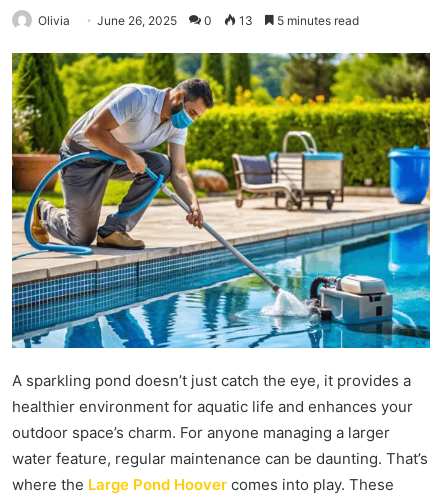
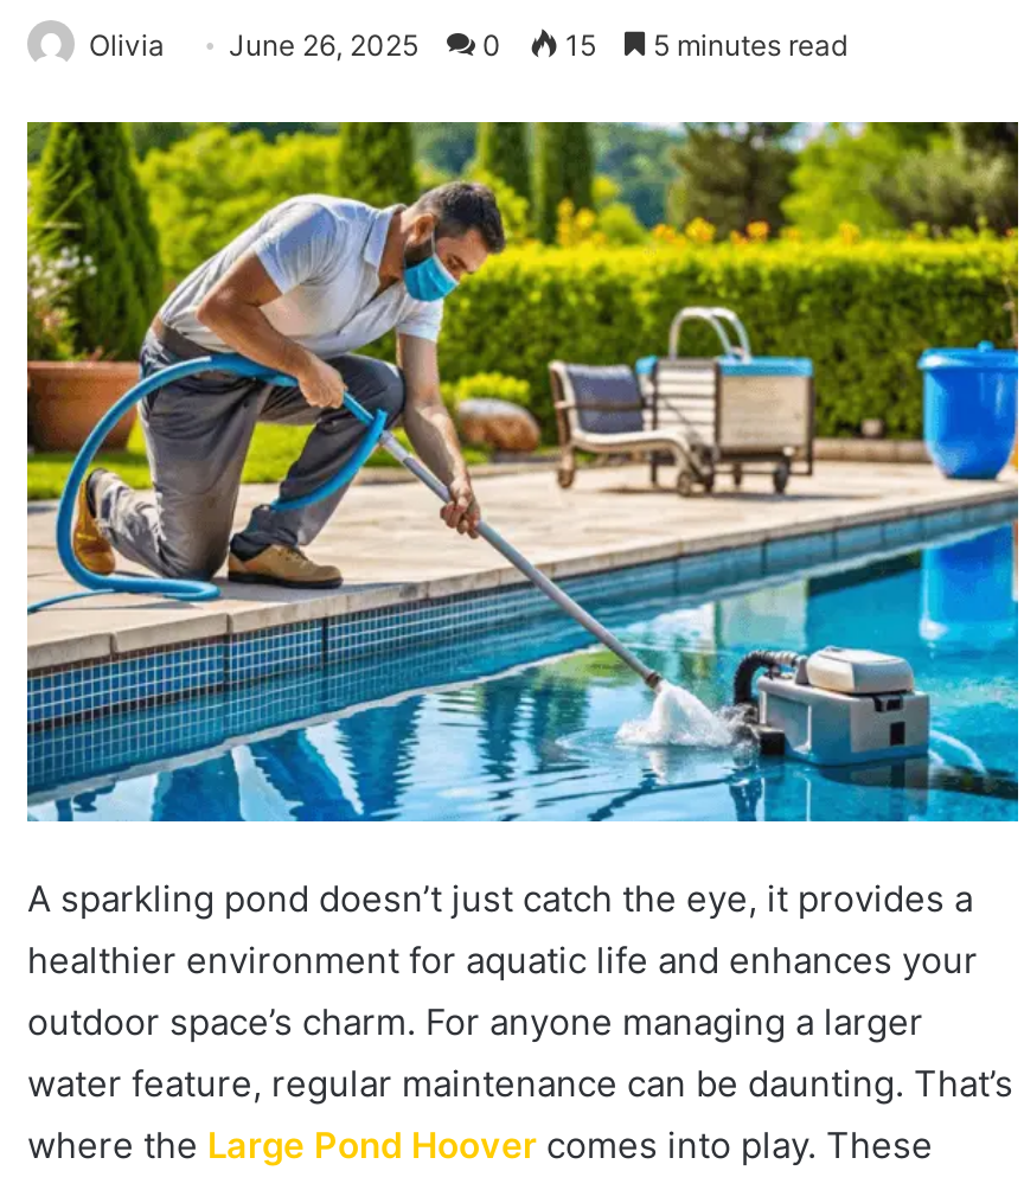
- Olivia June 26, 2025 0 13 5 minutes read
+ Olivia June 26, 2025 0 15 5 minutes read
